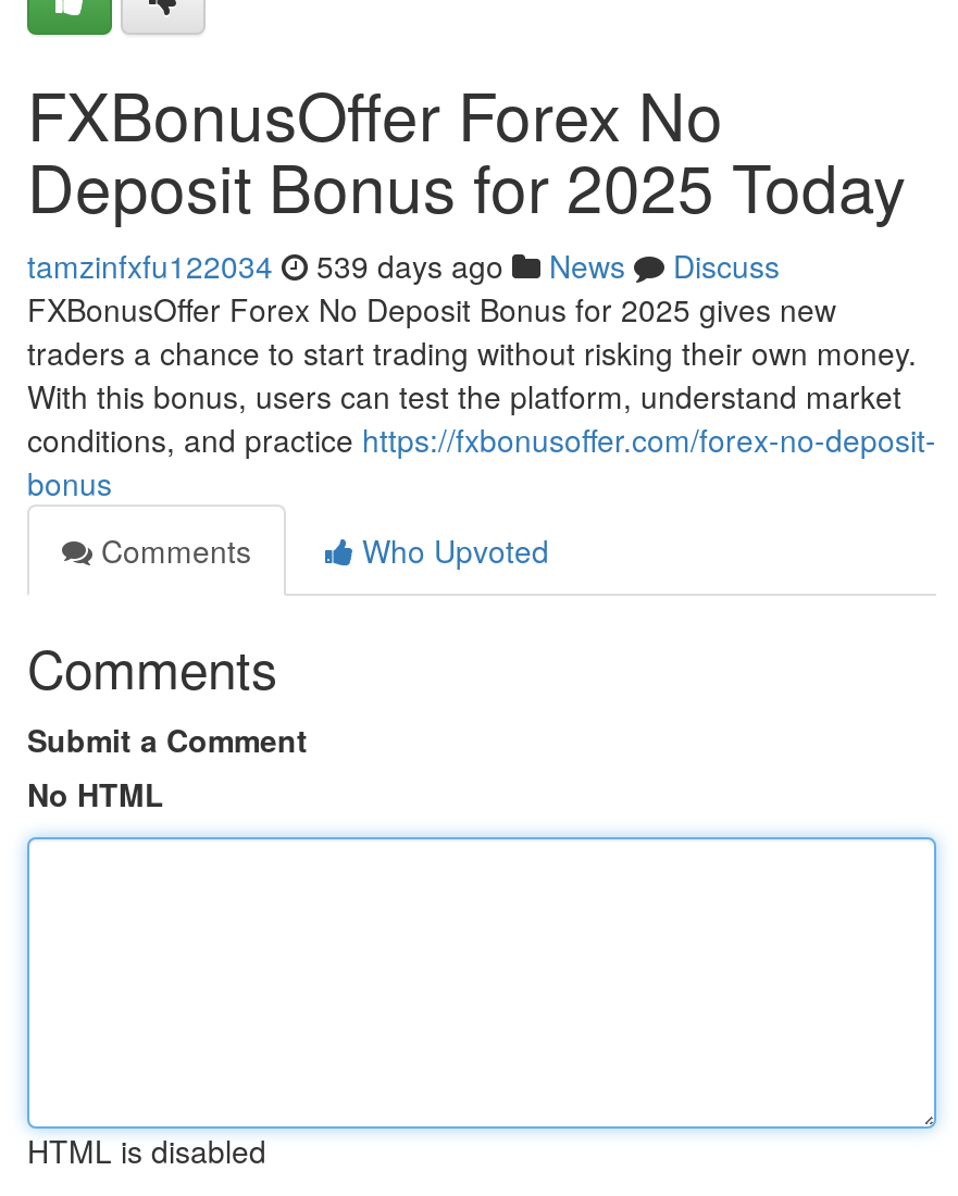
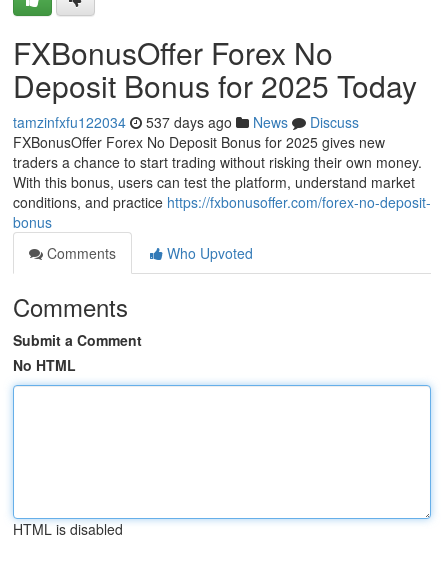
- tamzinfxfu122034 539 days ago News Discuss
+ tamzinfxfu122034 537 days ago News Discuss
